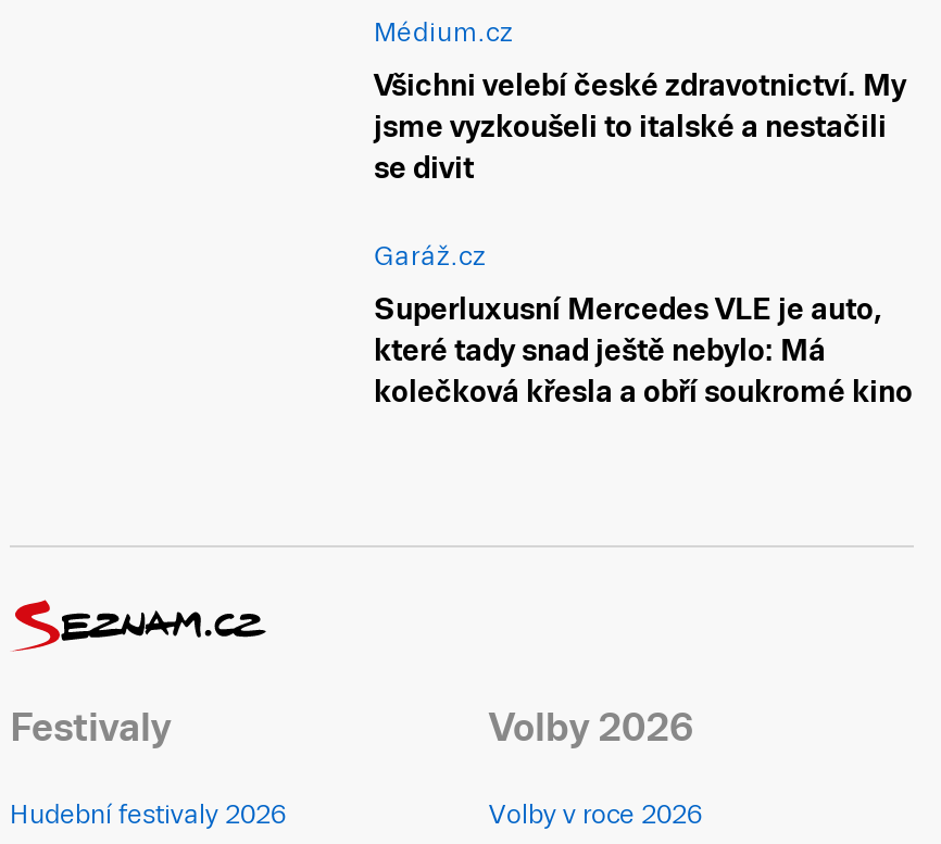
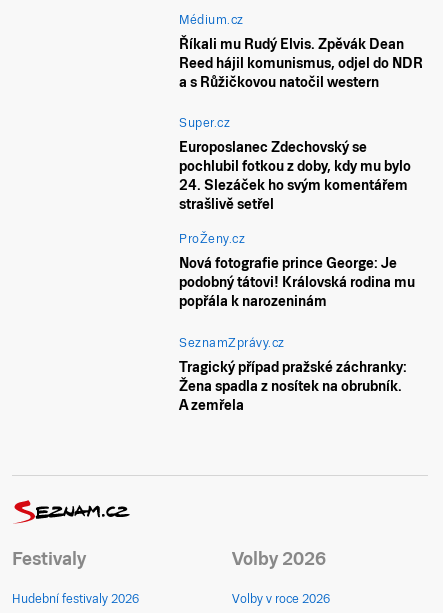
- Všichni velebí české zdravotnictví. My
- jsme vyzkoušeli to italské a nestačili
- se divit
- Garáž.cz
- Superluxusní Mercedes VLE je auto,
- které tady snad ještě nebylo: Má
- kolečková křesla a obří soukromé kino
+ Říkali mu Rudý Elvis. Zpěvák Dean
+ Reed hájil komunismus, odjel do NDR
+ a s Růžičkovou natočil western
+ Super.cz
+ Europoslanec Zdechovský se
+ pochlubil fotkou z doby, kdy mu bylo
+ 24. Slezáček ho svým komentářem
+ strašlivě setřel
+ ProŽeny.cz
+ Nová fotografie prince George: Je
+ podobný tátovi! Královská rodina mu
+ popřála k narozeninám
+ SeznamZprávy.cz
+ Tragický případ pražské záchranky:
+ Žena spadla z nosítek na obrubník.
+ A zemřela
